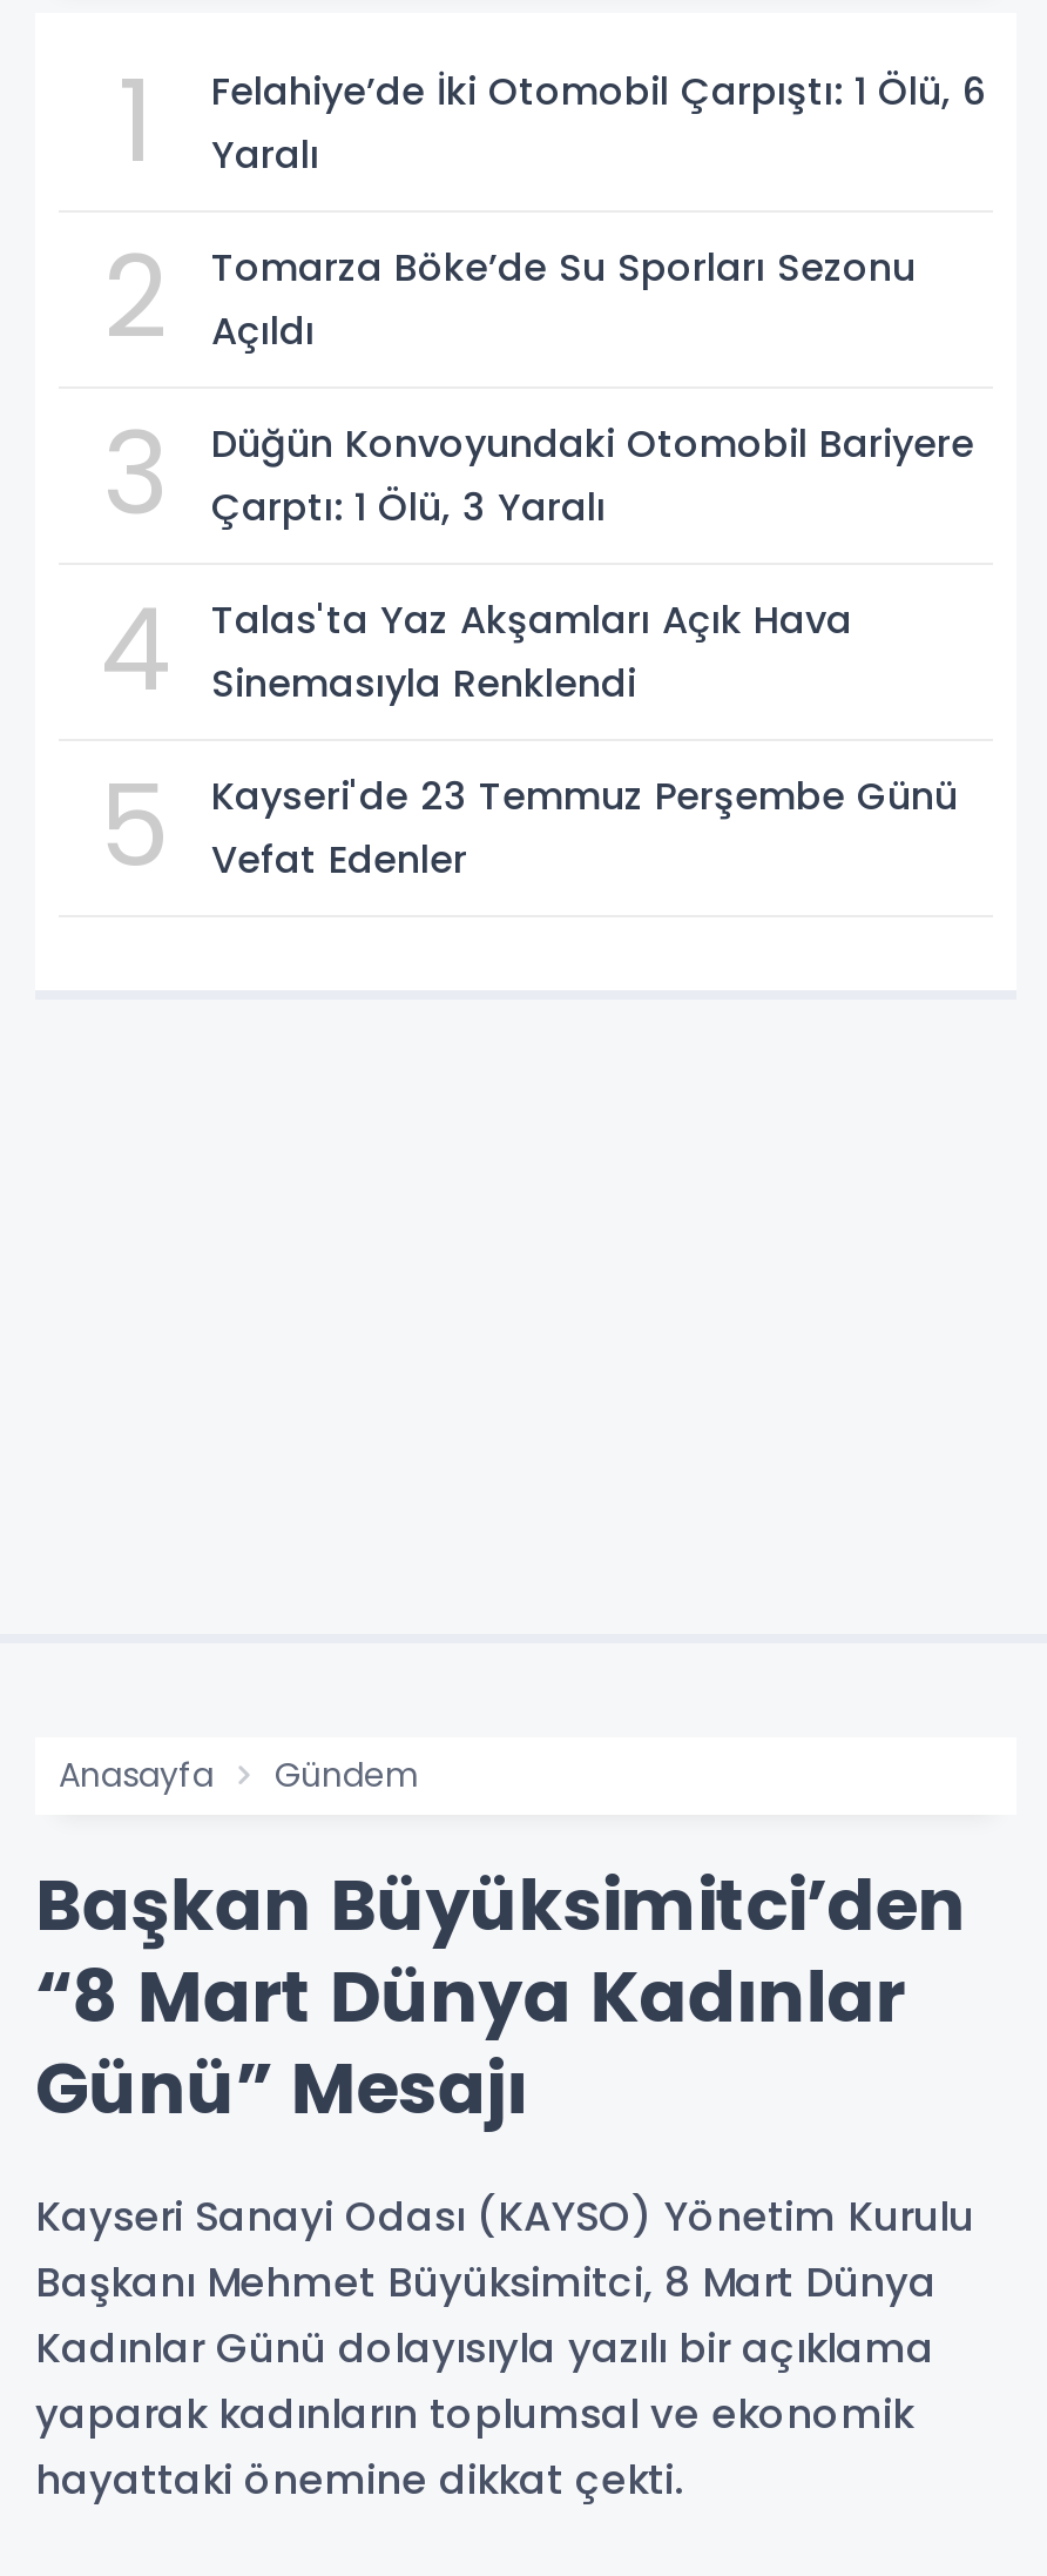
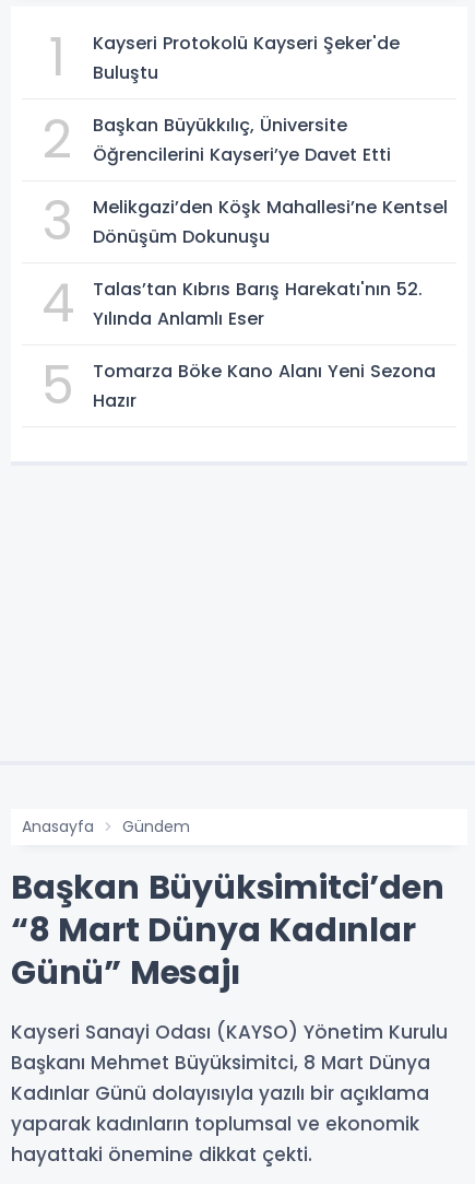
- Felahiye’de İki Otomobil Çarpıştı: 1 Ölü, 6
- Yaralı
+ Kayseri Protokolü Kayseri Şeker'de
+ Buluştu

- Tomarza Böke’de Su Sporları Sezonu
- Açıldı
+ Başkan Büyükkılıç, Üniversite
+ Öğrencilerini Kayseri’ye Davet Etti

- Düğün Konvoyundaki Otomobil Bariyere
- Çarptı: 1 Ölü, 3 Yaralı
+ Melikgazi’den Köşk Mahallesi’ne Kentsel
+ Dönüşüm Dokunuşu

- Talas'ta Yaz Akşamları Açık Hava
- Sinemasıyla Renklendi
+ Talas’tan Kıbrıs Barış Harekatı'nın 52.
+ Yılında Anlamlı Eser

- Kayseri'de 23 Temmuz Perşembe Günü
- Vefat Edenler
+ Tomarza Böke Kano Alanı Yeni Sezona
+ Hazır
